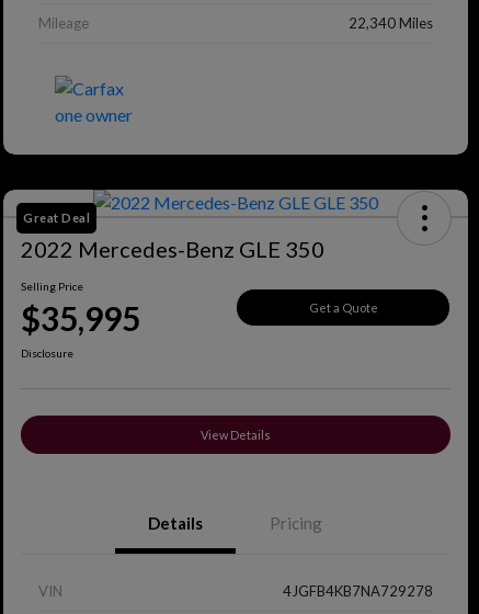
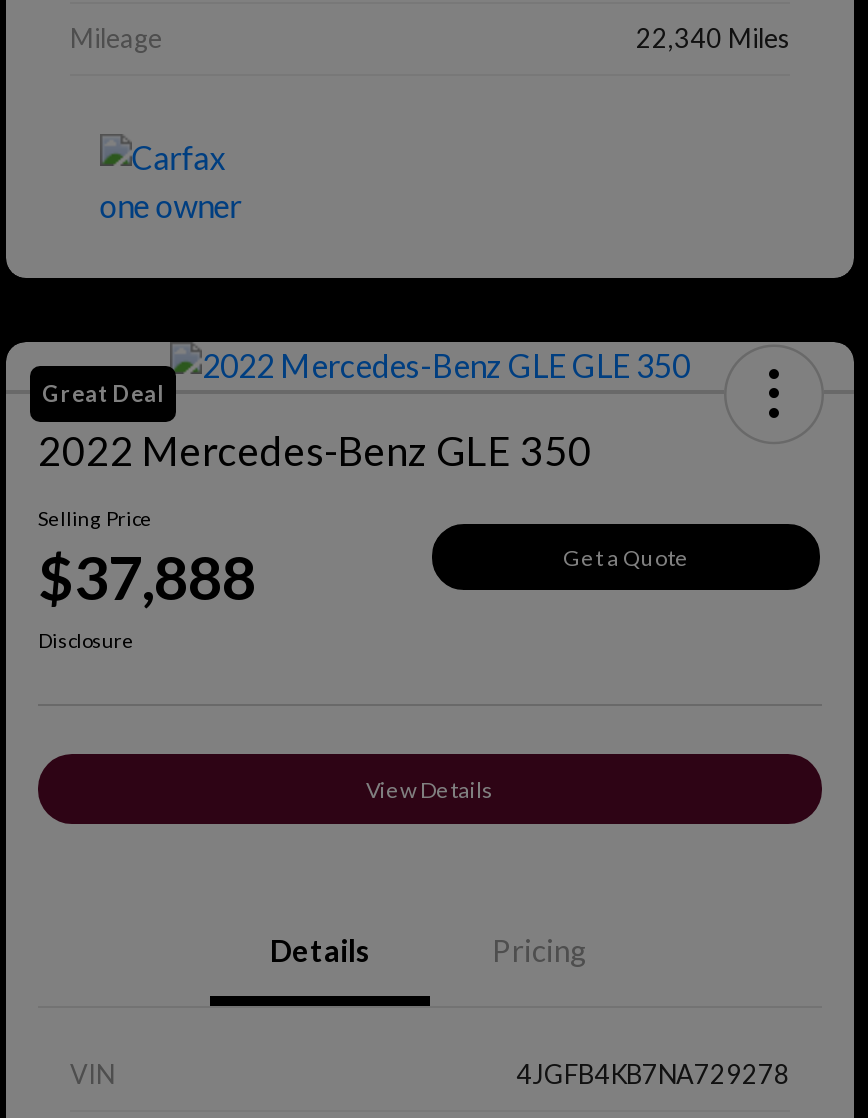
- $35,995
+ $37,888
